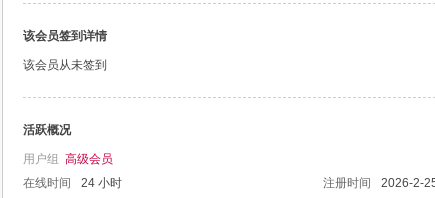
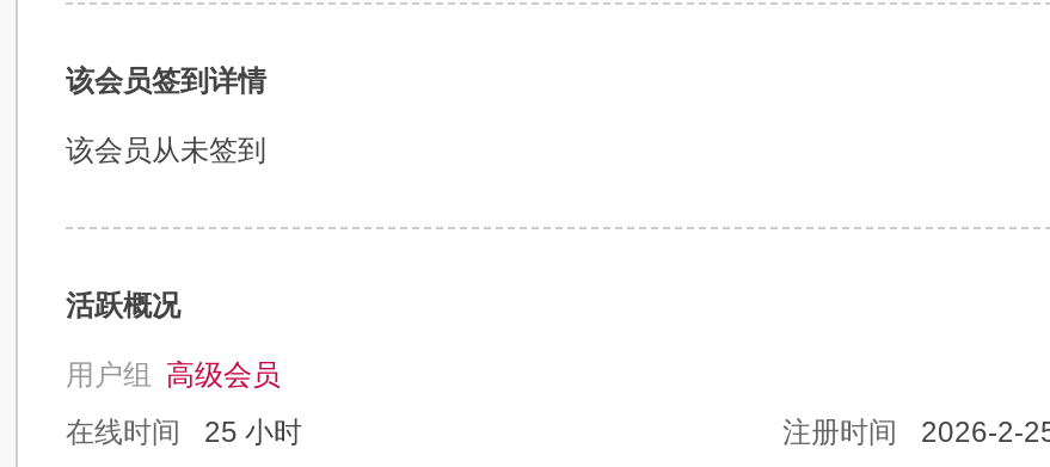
- 在线时间 24 小时
+ 在线时间 25 小时
